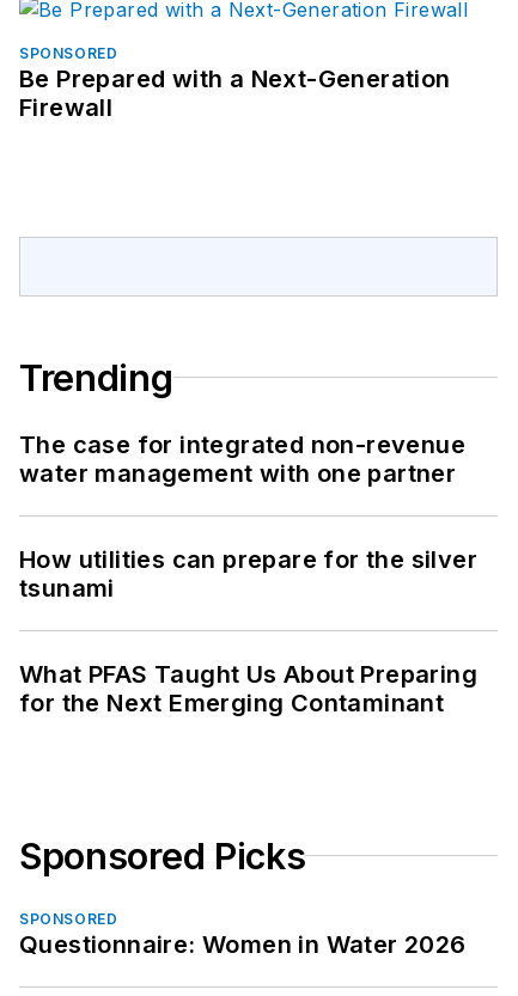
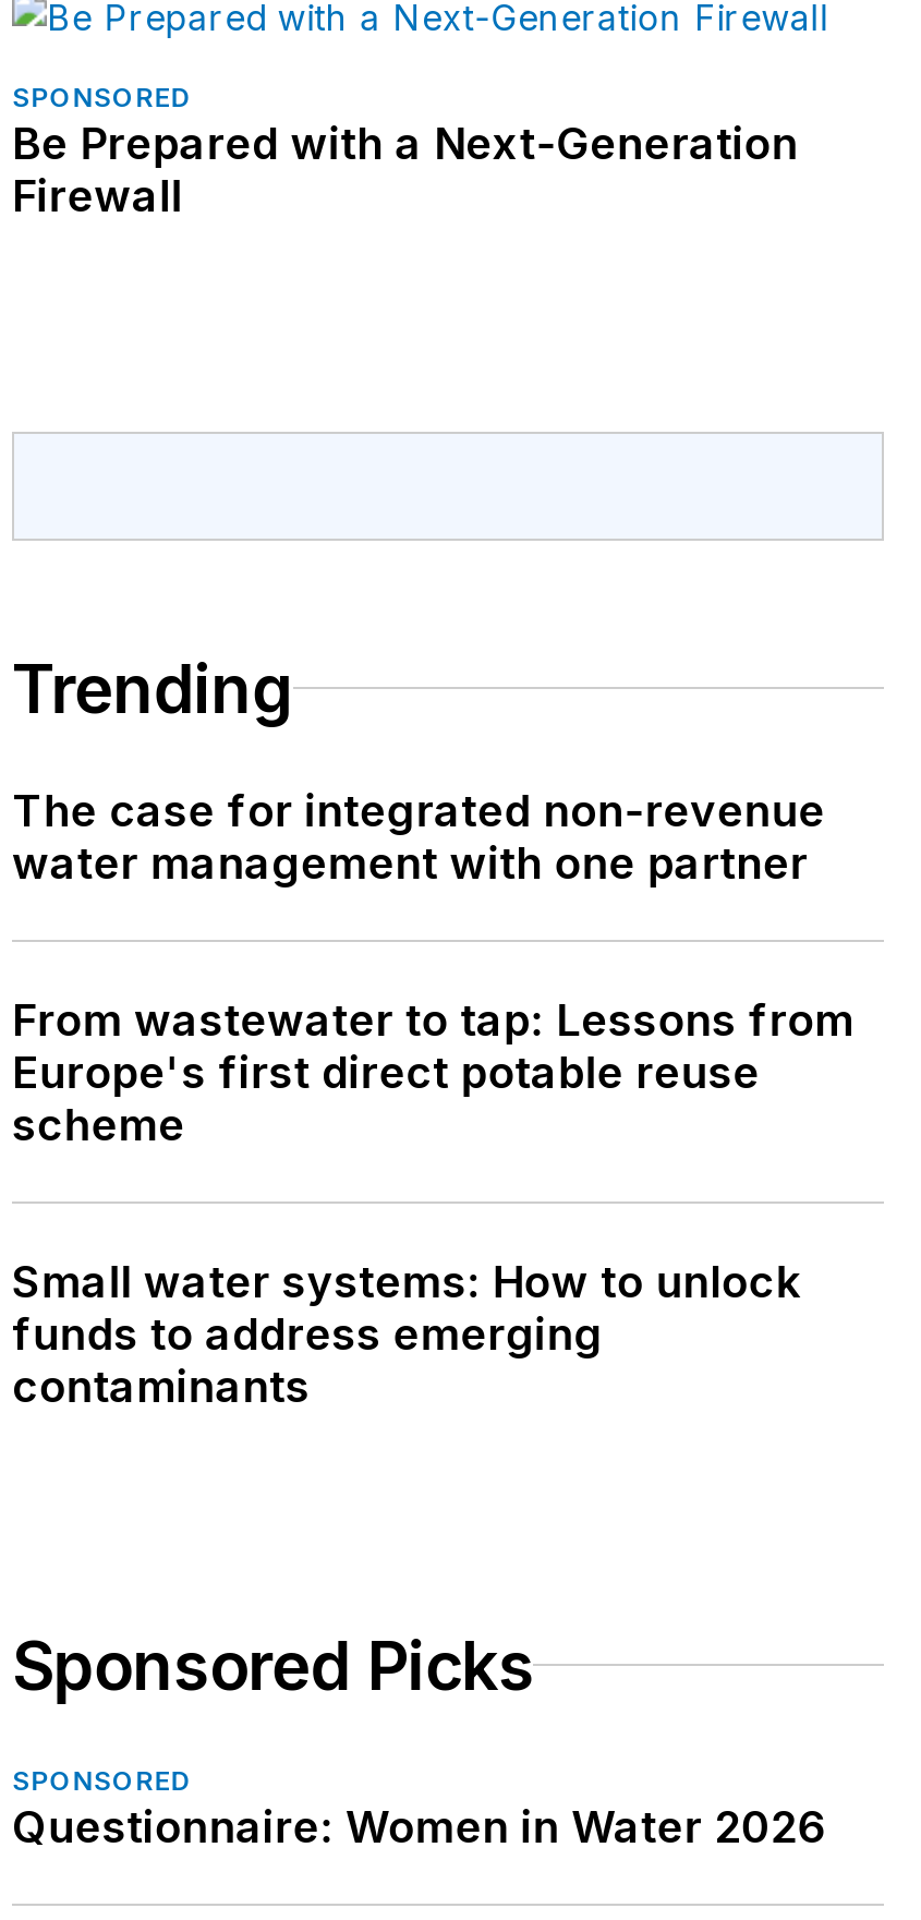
- How utilities can prepare for the silver
- tsunami
+ From wastewater to tap: Lessons from
+ Europe's first direct potable reuse
+ scheme

- What PFAS Taught Us About Preparing
- for the Next Emerging Contaminant
+ Small water systems: How to unlock
+ funds to address emerging
+ contaminants
